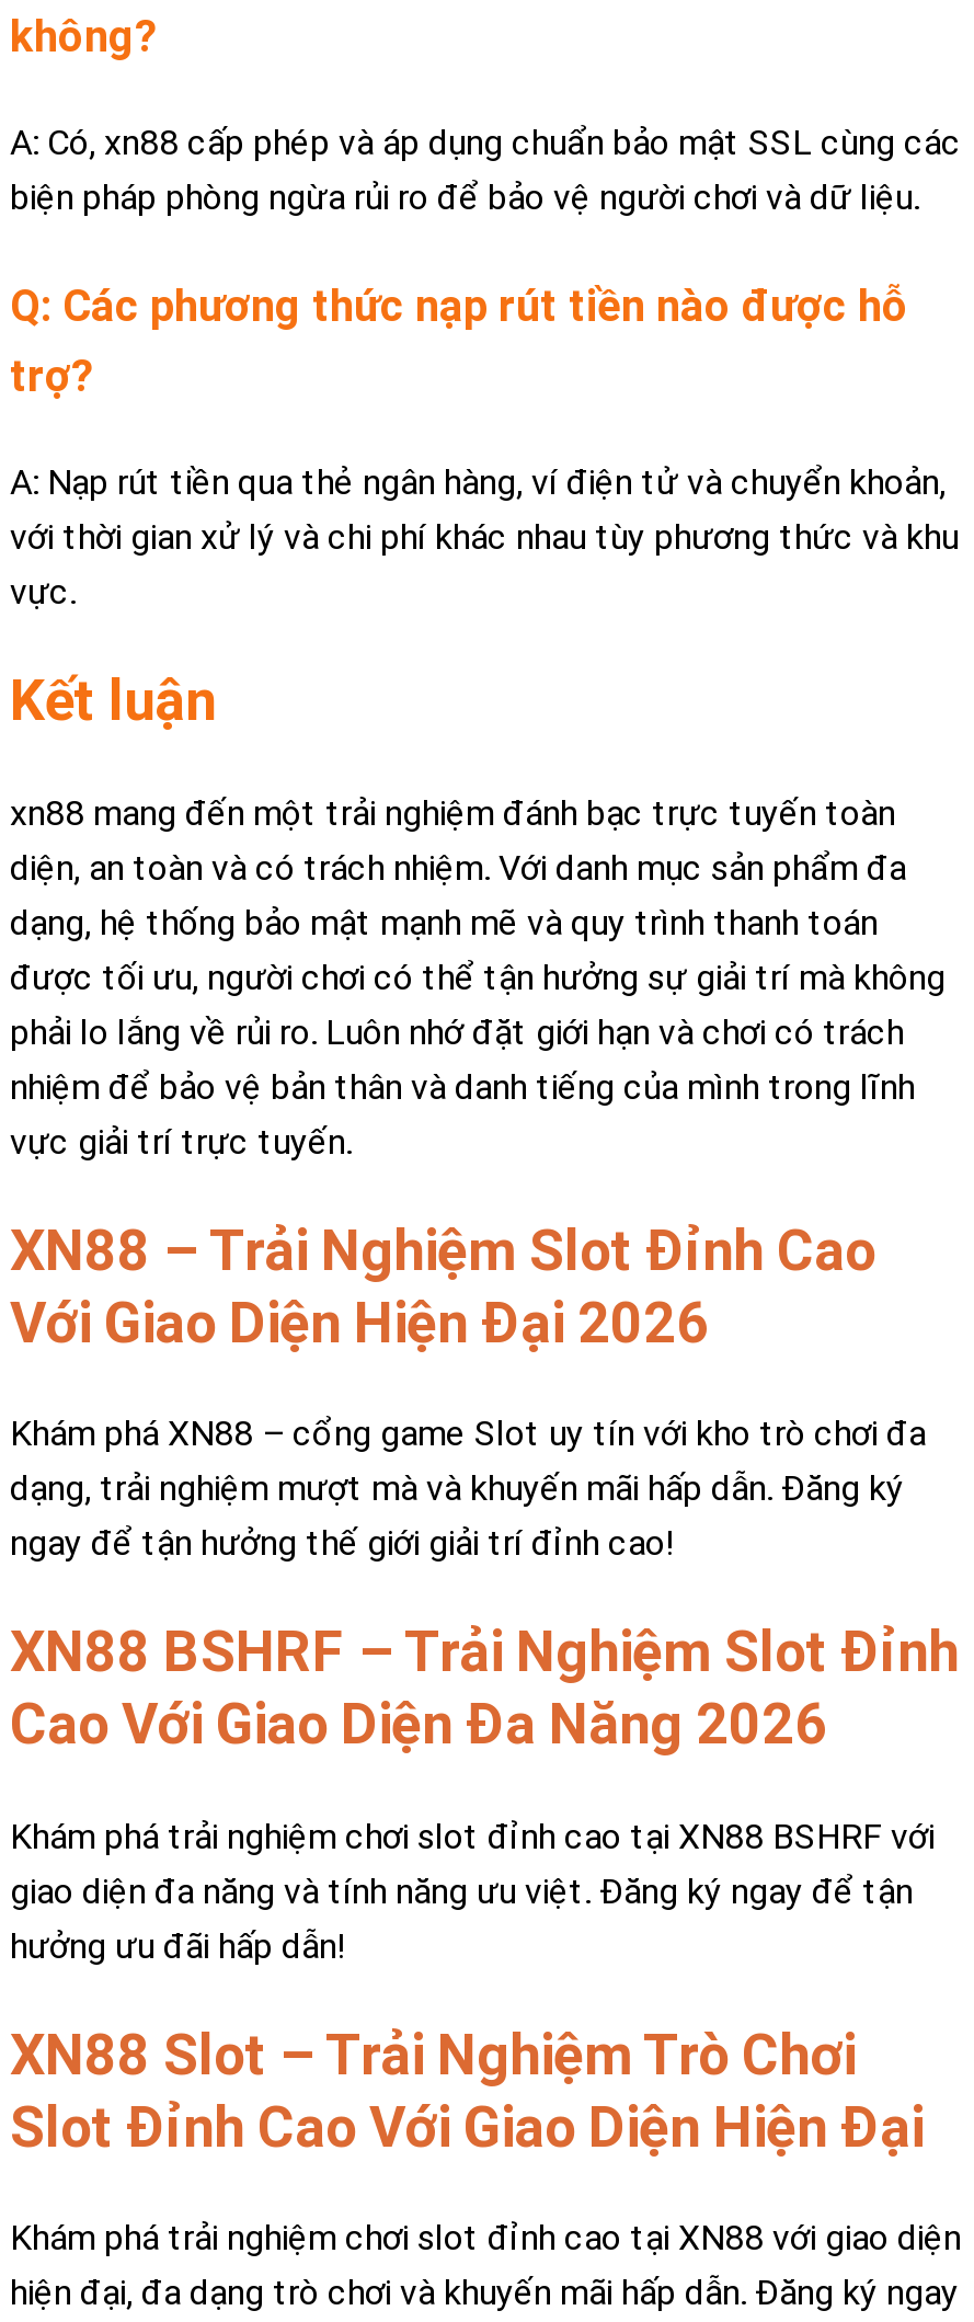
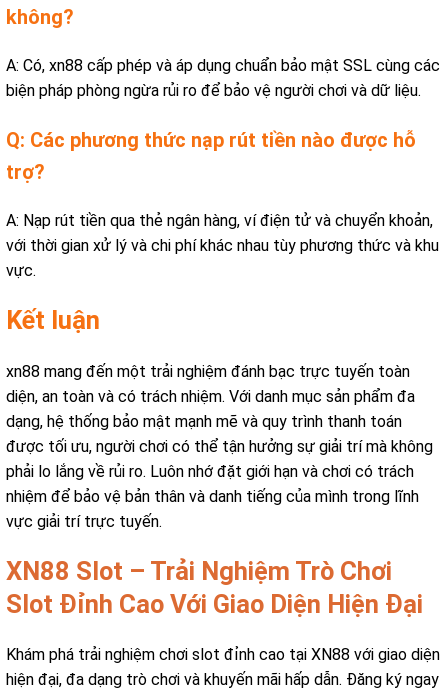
- XN88 – Trải Nghiệm Slot Đỉnh Cao
- Với Giao Diện Hiện Đại 2026
- Khám phá XN88 – cổng game Slot uy tín với kho trò chơi đa
- dạng, trải nghiệm mượt mà và khuyến mãi hấp dẫn. Đăng ký
- ngay để tận hưởng thế giới giải trí đỉnh cao!
- XN88 BSHRF – Trải Nghiệm Slot Đỉnh
- Cao Với Giao Diện Đa Năng 2026
- Khám phá trải nghiệm chơi slot đỉnh cao tại XN88 BSHRF với
- giao diện đa năng và tính năng ưu việt. Đăng ký ngay để tận
- hưởng ưu đãi hấp dẫn!
